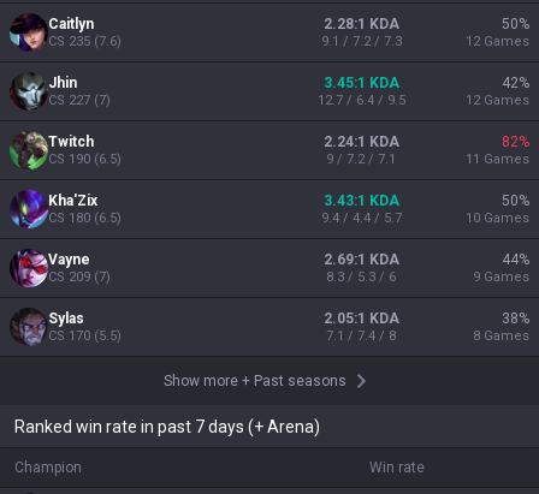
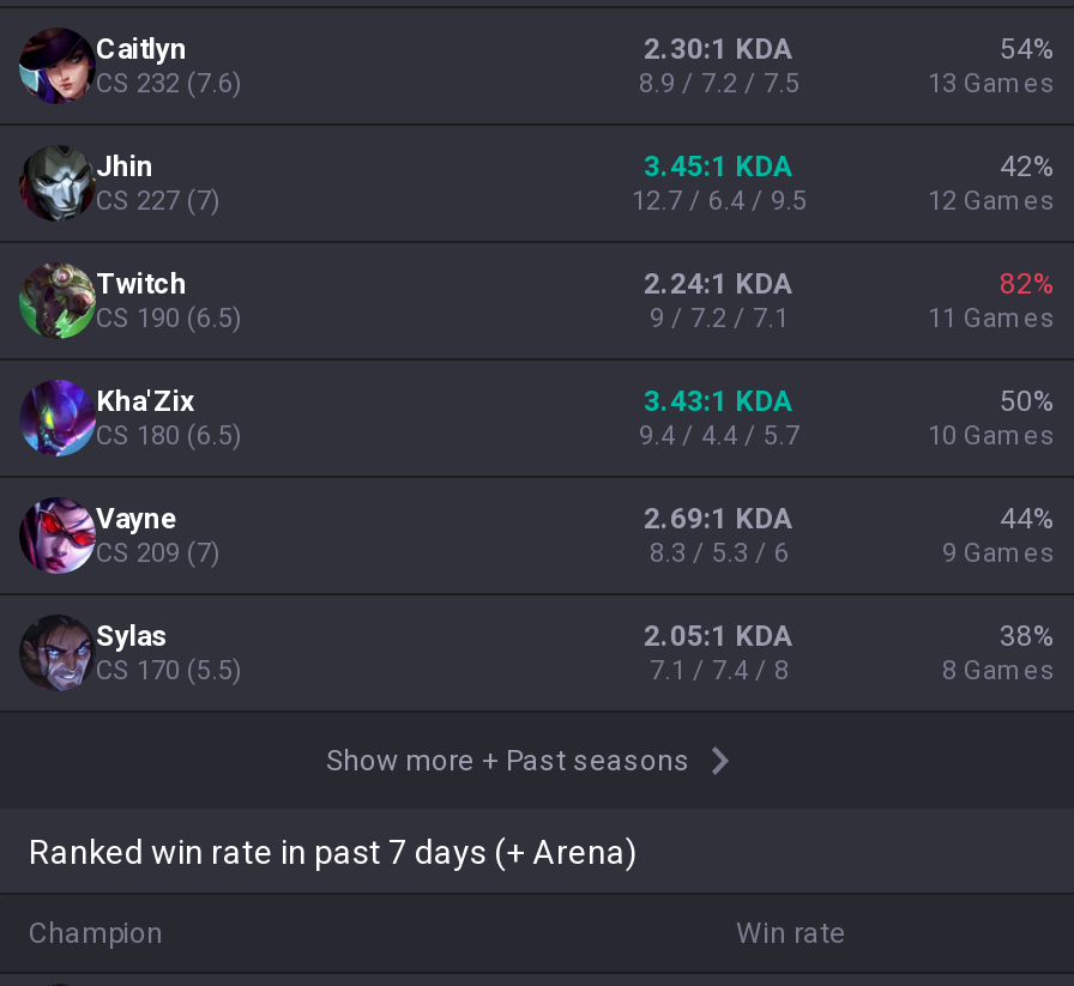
- 2.28:1 KDA
+ 2.30:1 KDA

- 50%
+ 54%

- CS 235 (7.6)
+ CS 232 (7.6)

- 9.1 / 7.2 / 7.3
+ 8.9 / 7.2 / 7.5

- 12 Games
+ 13 Games
